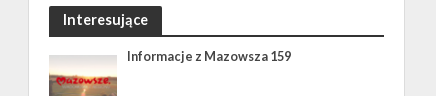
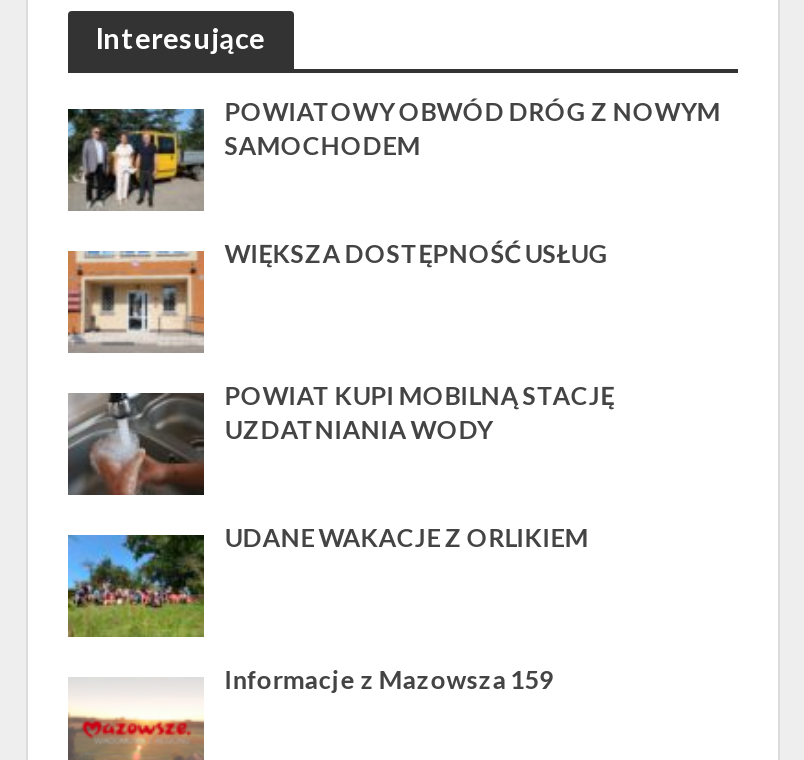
+ [image]
+ POWIATOWY OBWÓD DRÓG Z NOWYM
+ SAMOCHODEM

+ [image]
+ WIĘKSZA DOSTĘPNOŚĆ USŁUG

+ [image]
+ UDANE WAKACJE Z ORLIKIEM

+ [image]
+ POWIAT KUPI MOBILNĄ STACJĘ
+ UZDATNIANIA WODY
